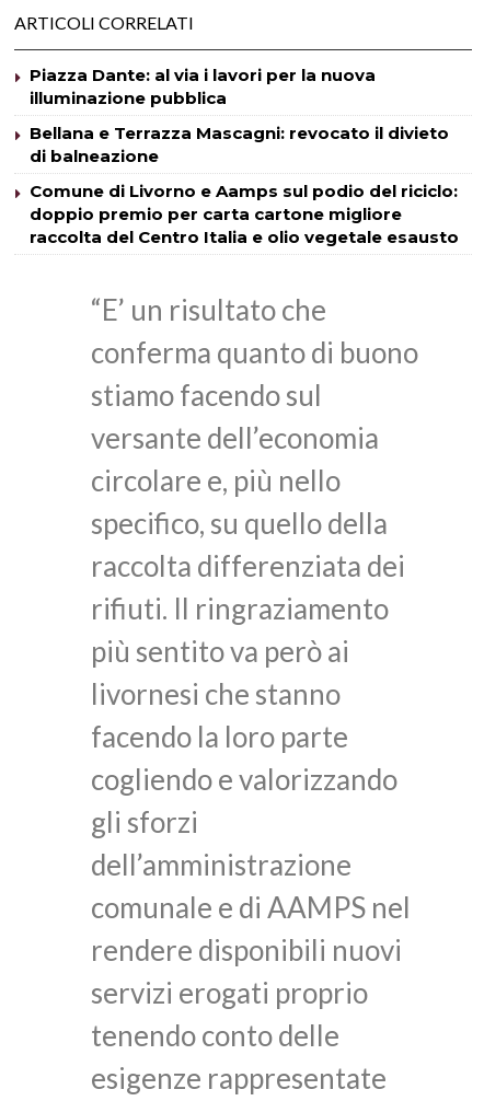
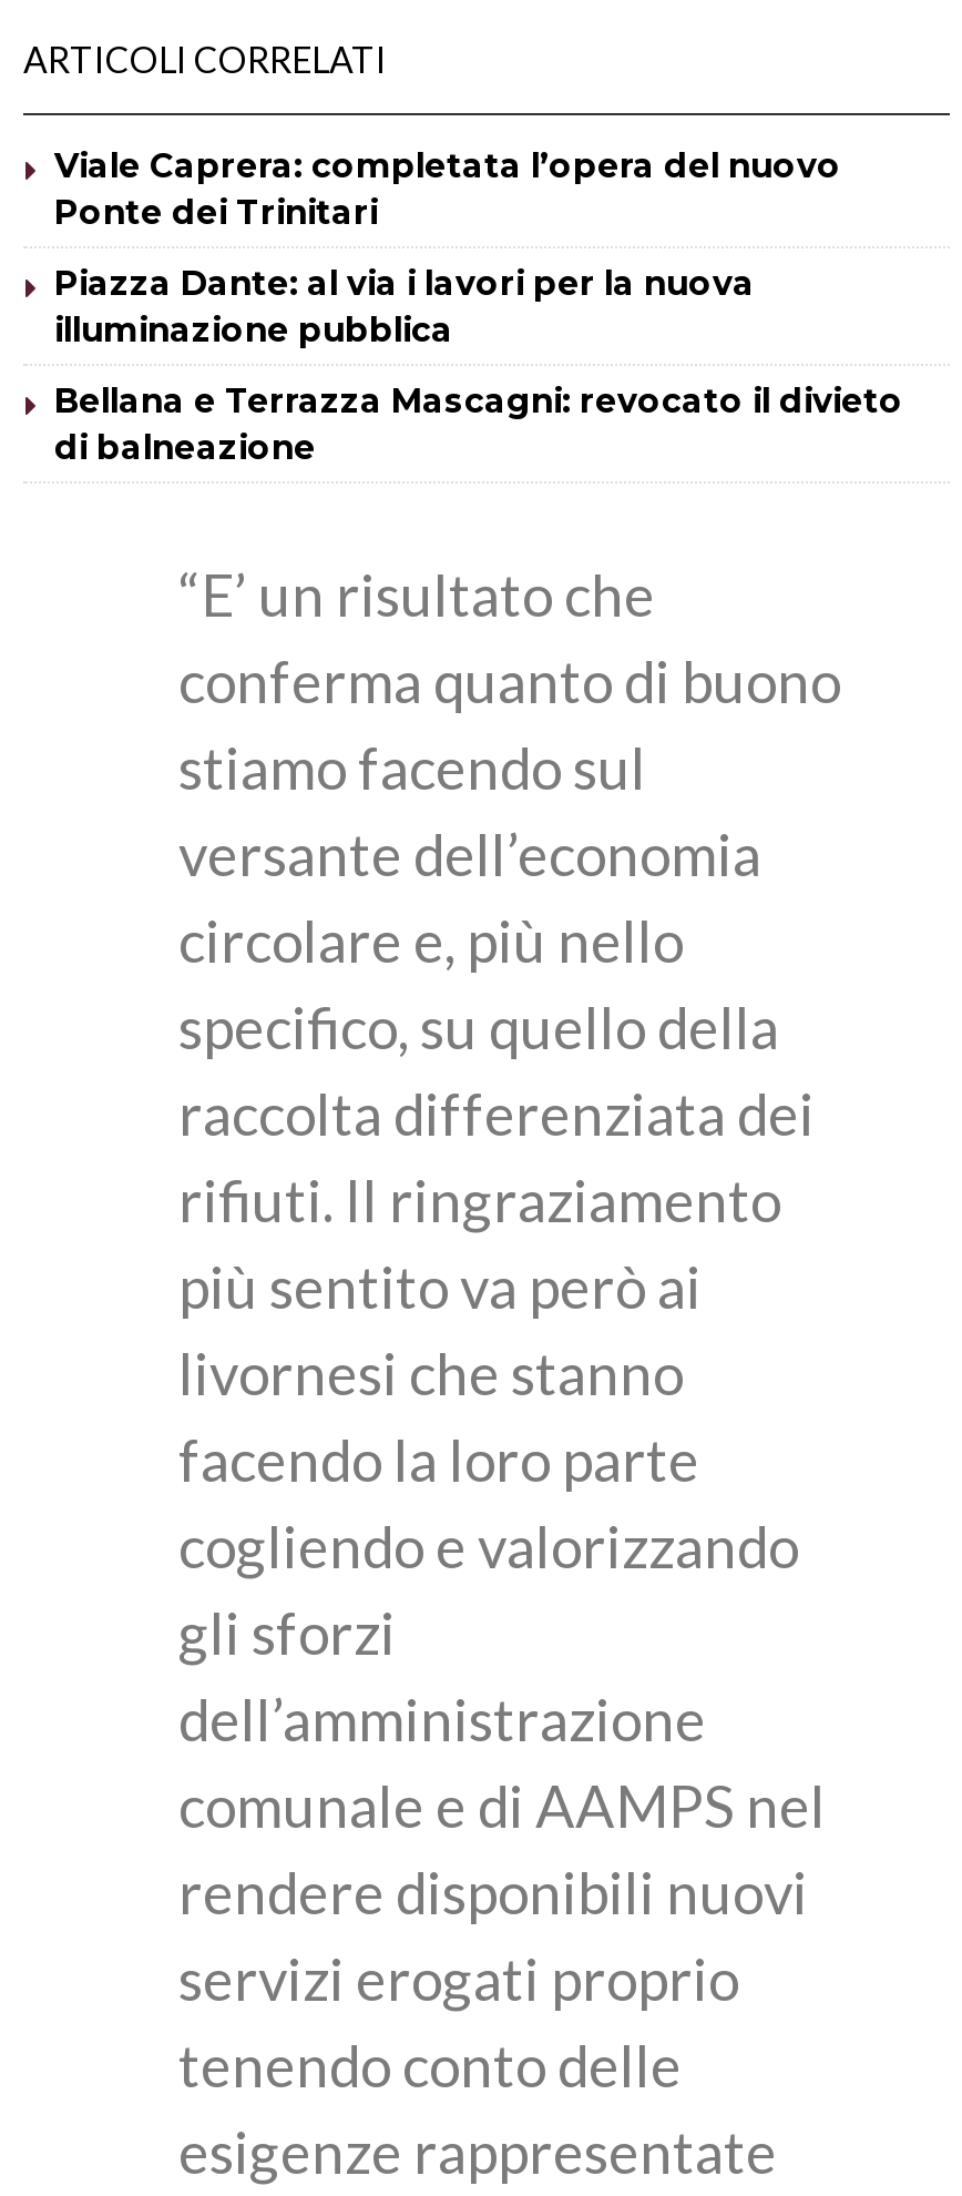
+ Viale Caprera: completata l’opera del nuovo
+ Ponte dei Trinitari

moved down: Piazza Dante: al via i lavori per la nuova | illuminazione pubblica | Bellana e Terrazza Mascagni: revocato il divieto | di balneazione

- Comune di Livorno e Aamps sul podio del riciclo:
- doppio premio per carta cartone migliore
- raccolta del Centro Italia e olio vegetale esausto
